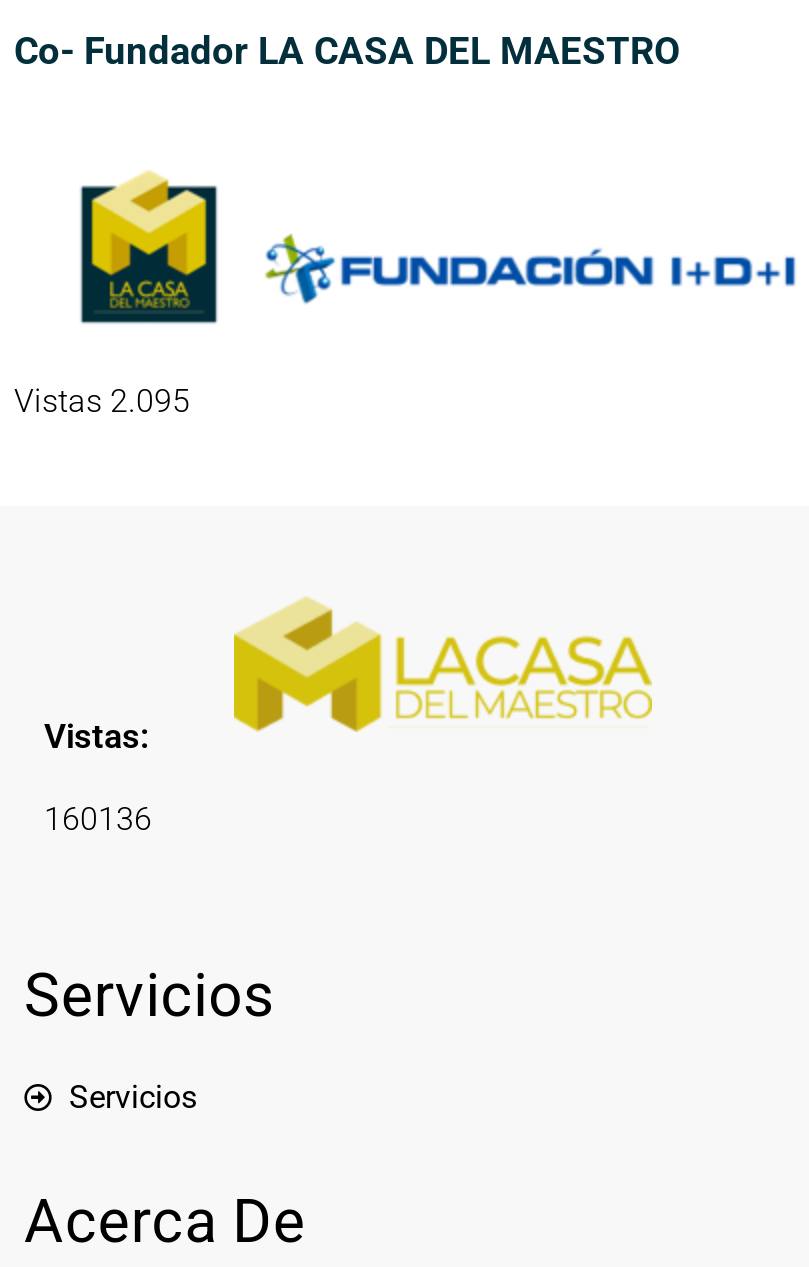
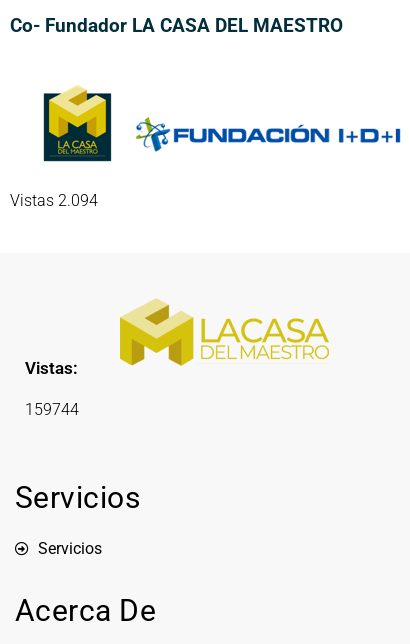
- Vistas 2.095
+ Vistas 2.094

- 160136
+ 159744
